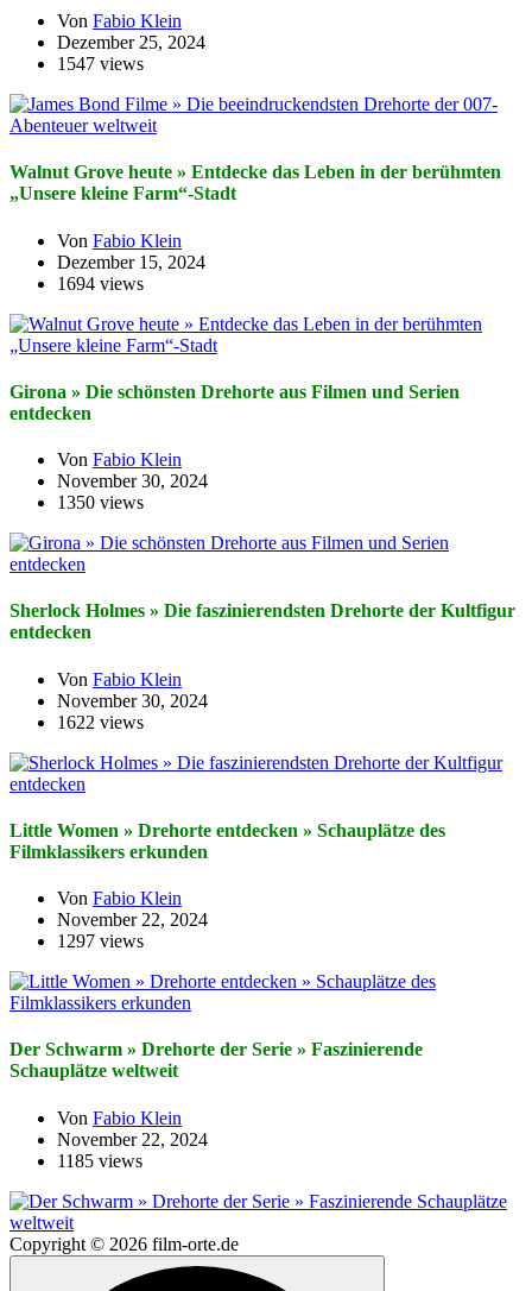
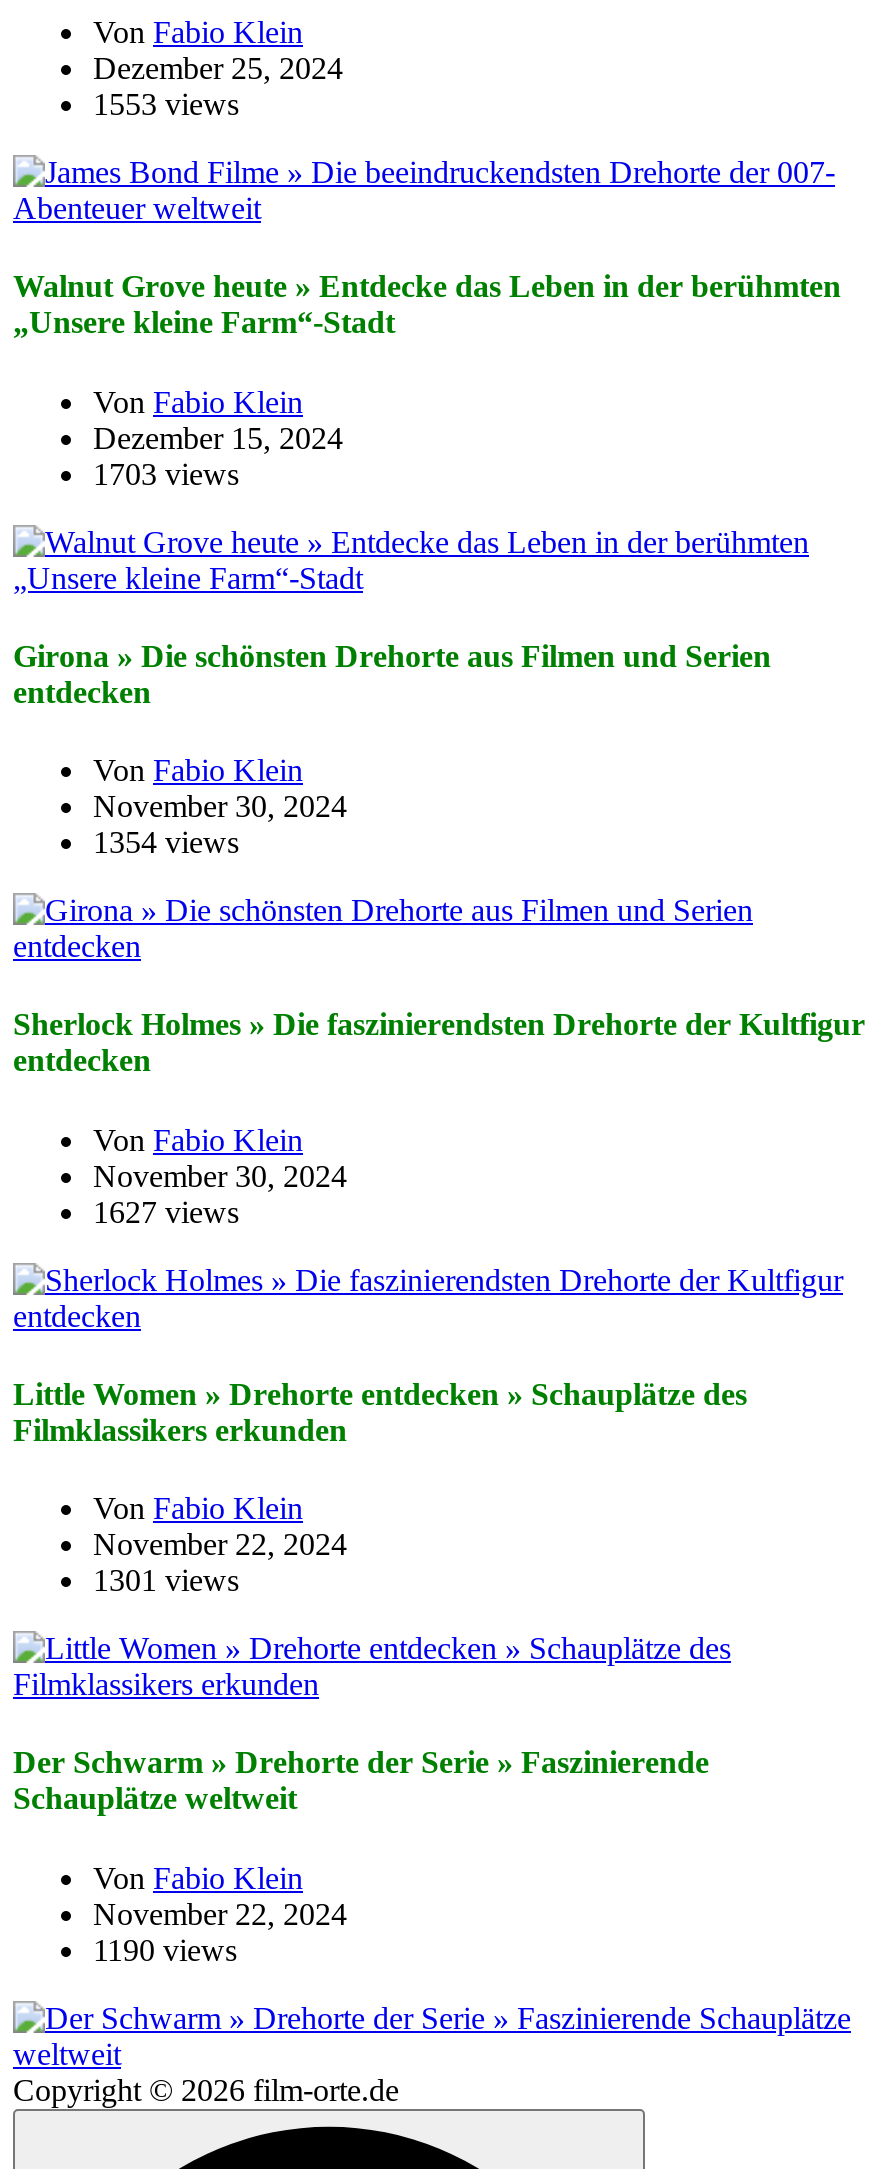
- 1547 views
+ 1553 views

- 1694 views
+ 1703 views

- 1350 views
+ 1354 views

- 1622 views
+ 1627 views

- 1297 views
+ 1301 views

- 1185 views
+ 1190 views
